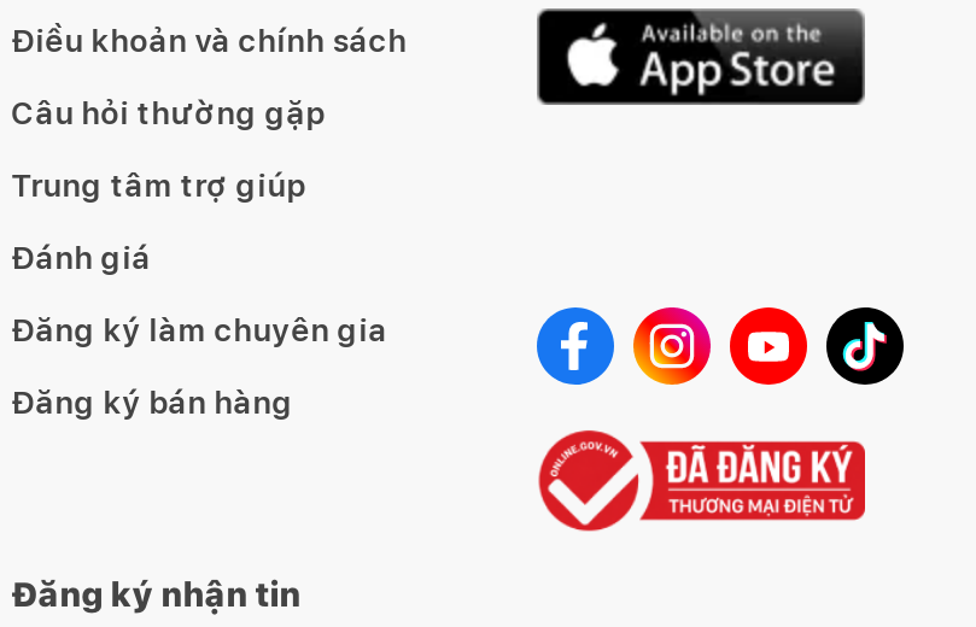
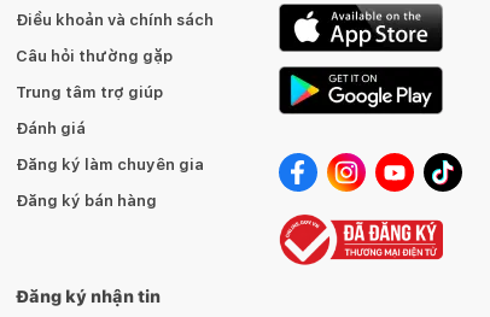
+ [image]
